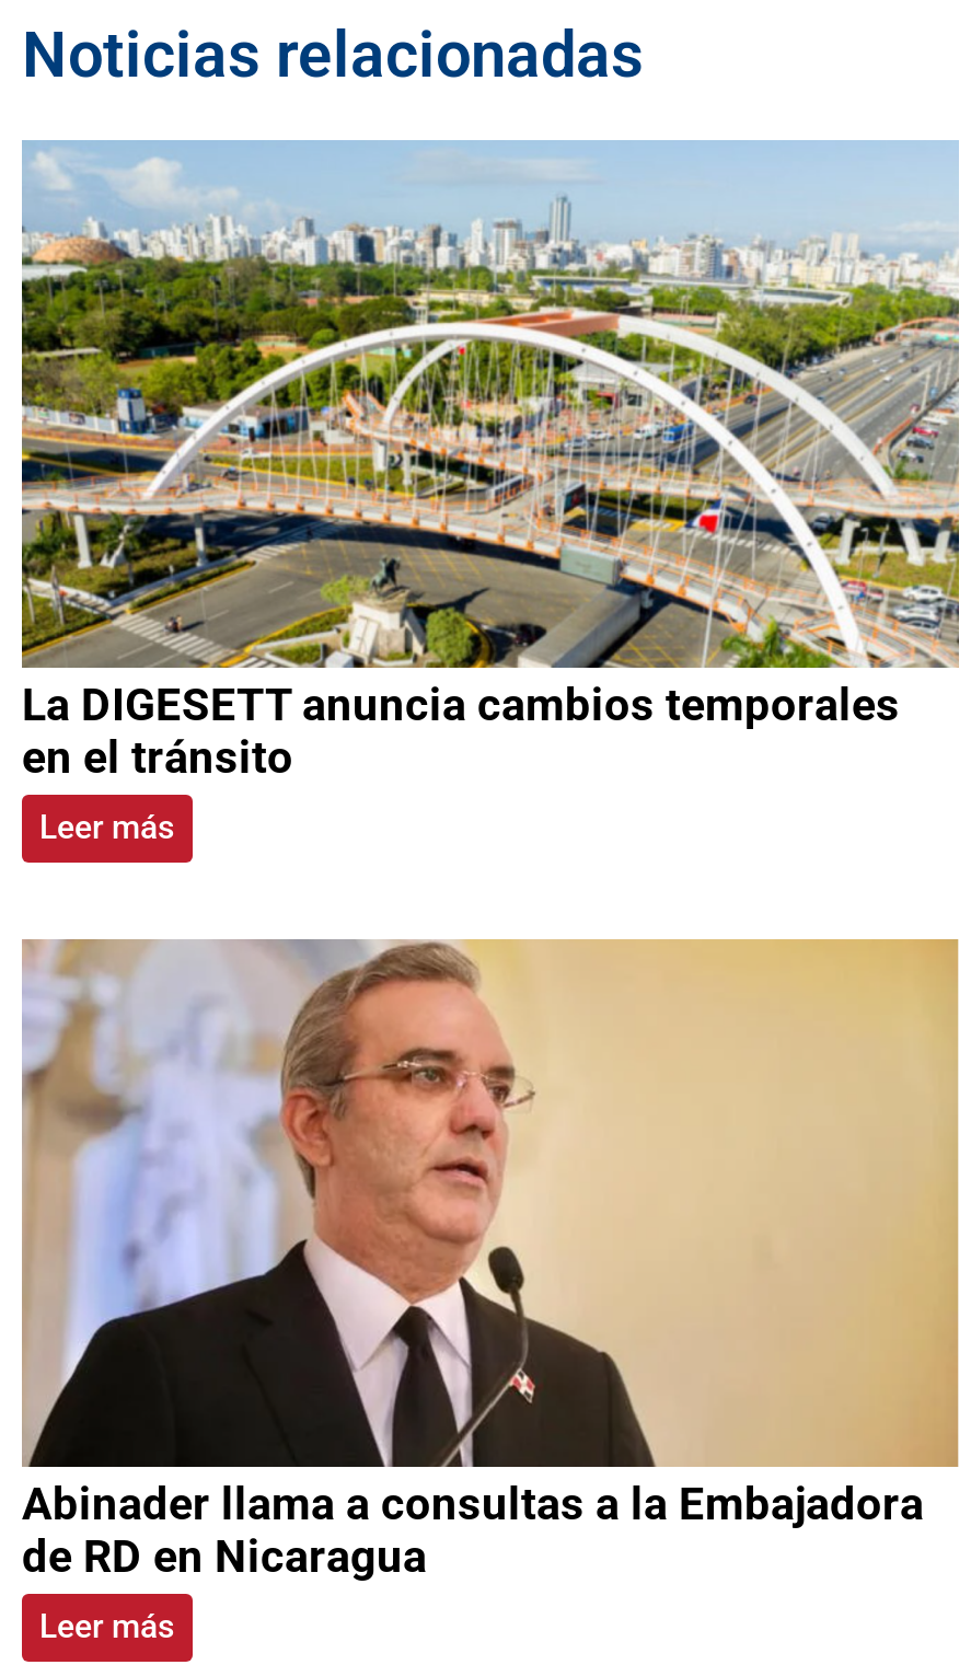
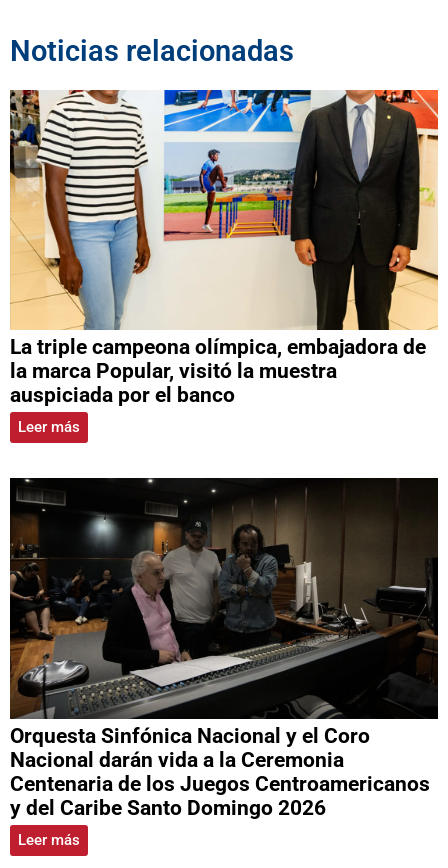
- [image]
- La DIGESETT anuncia cambios temporales
- en el tránsito
+ [image]
+ La triple campeona olímpica, embajadora de
+ la marca Popular, visitó la muestra
+ auspiciada por el banco

- [image]
- Abinader llama a consultas a la Embajadora
- de RD en Nicaragua
+ [image]
+ Orquesta Sinfónica Nacional y el Coro
+ Nacional darán vida a la Ceremonia
+ Centenaria de los Juegos Centroamericanos
+ y del Caribe Santo Domingo 2026
